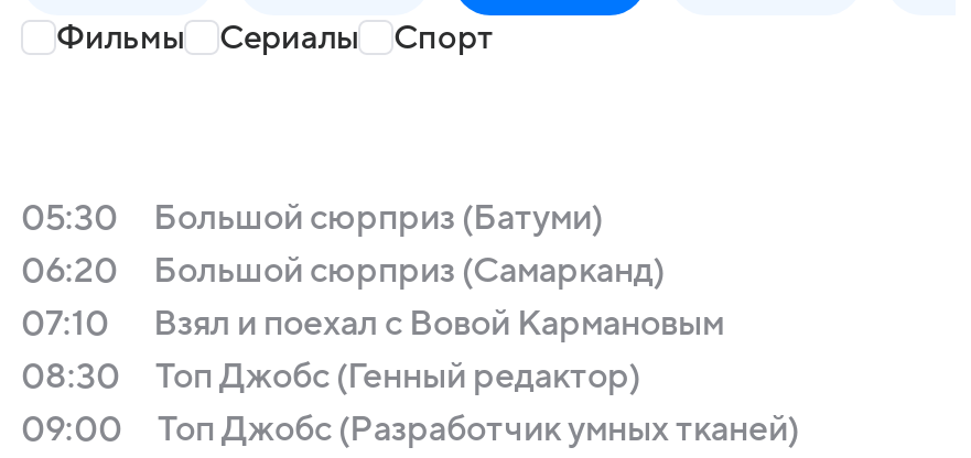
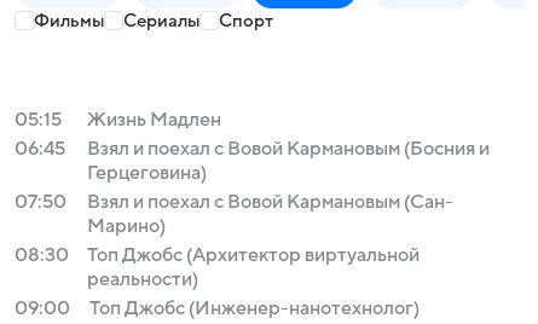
- 05:30
- Большой сюрприз (Батуми)
- 06:20
- Большой сюрприз (Самарканд)
- 07:10
- Взял и поехал с Вовой Кармановым
+ 05:15
+ Жизнь Мадлен
+ 06:45
+ Взял и поехал с Вовой Кармановым (Босния и
+ Герцеговина)
+ 07:50
+ Взял и поехал с Вовой Кармановым (Сан-
+ Марино)

- Топ Джобс (Генный редактор)
+ Топ Джобс (Архитектор виртуальной
+ реальности)

- Топ Джобс (Разработчик умных тканей)
+ Топ Джобс (Инженер-нанотехнолог)
